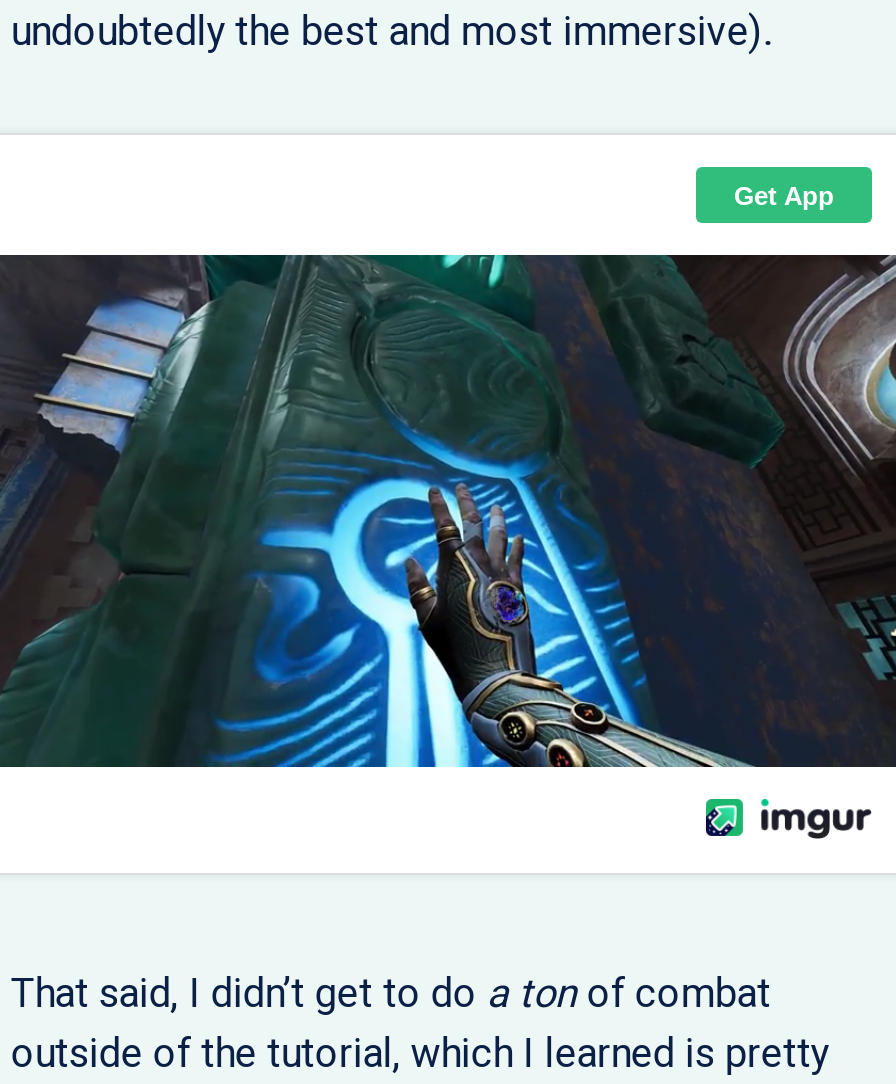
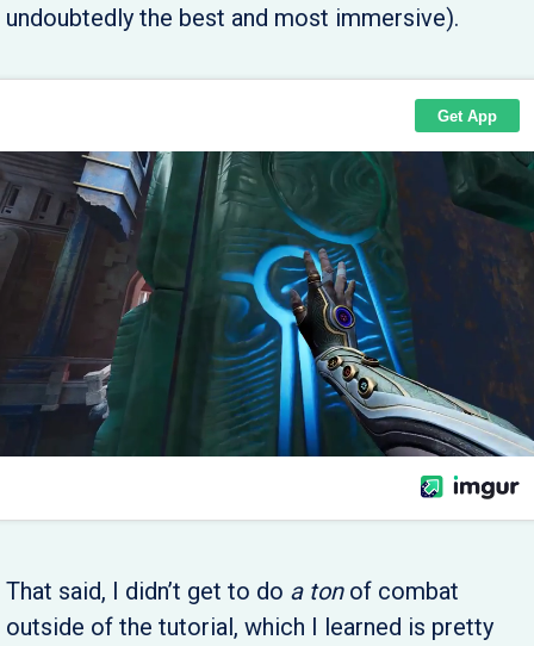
- [image]
+ [image]
